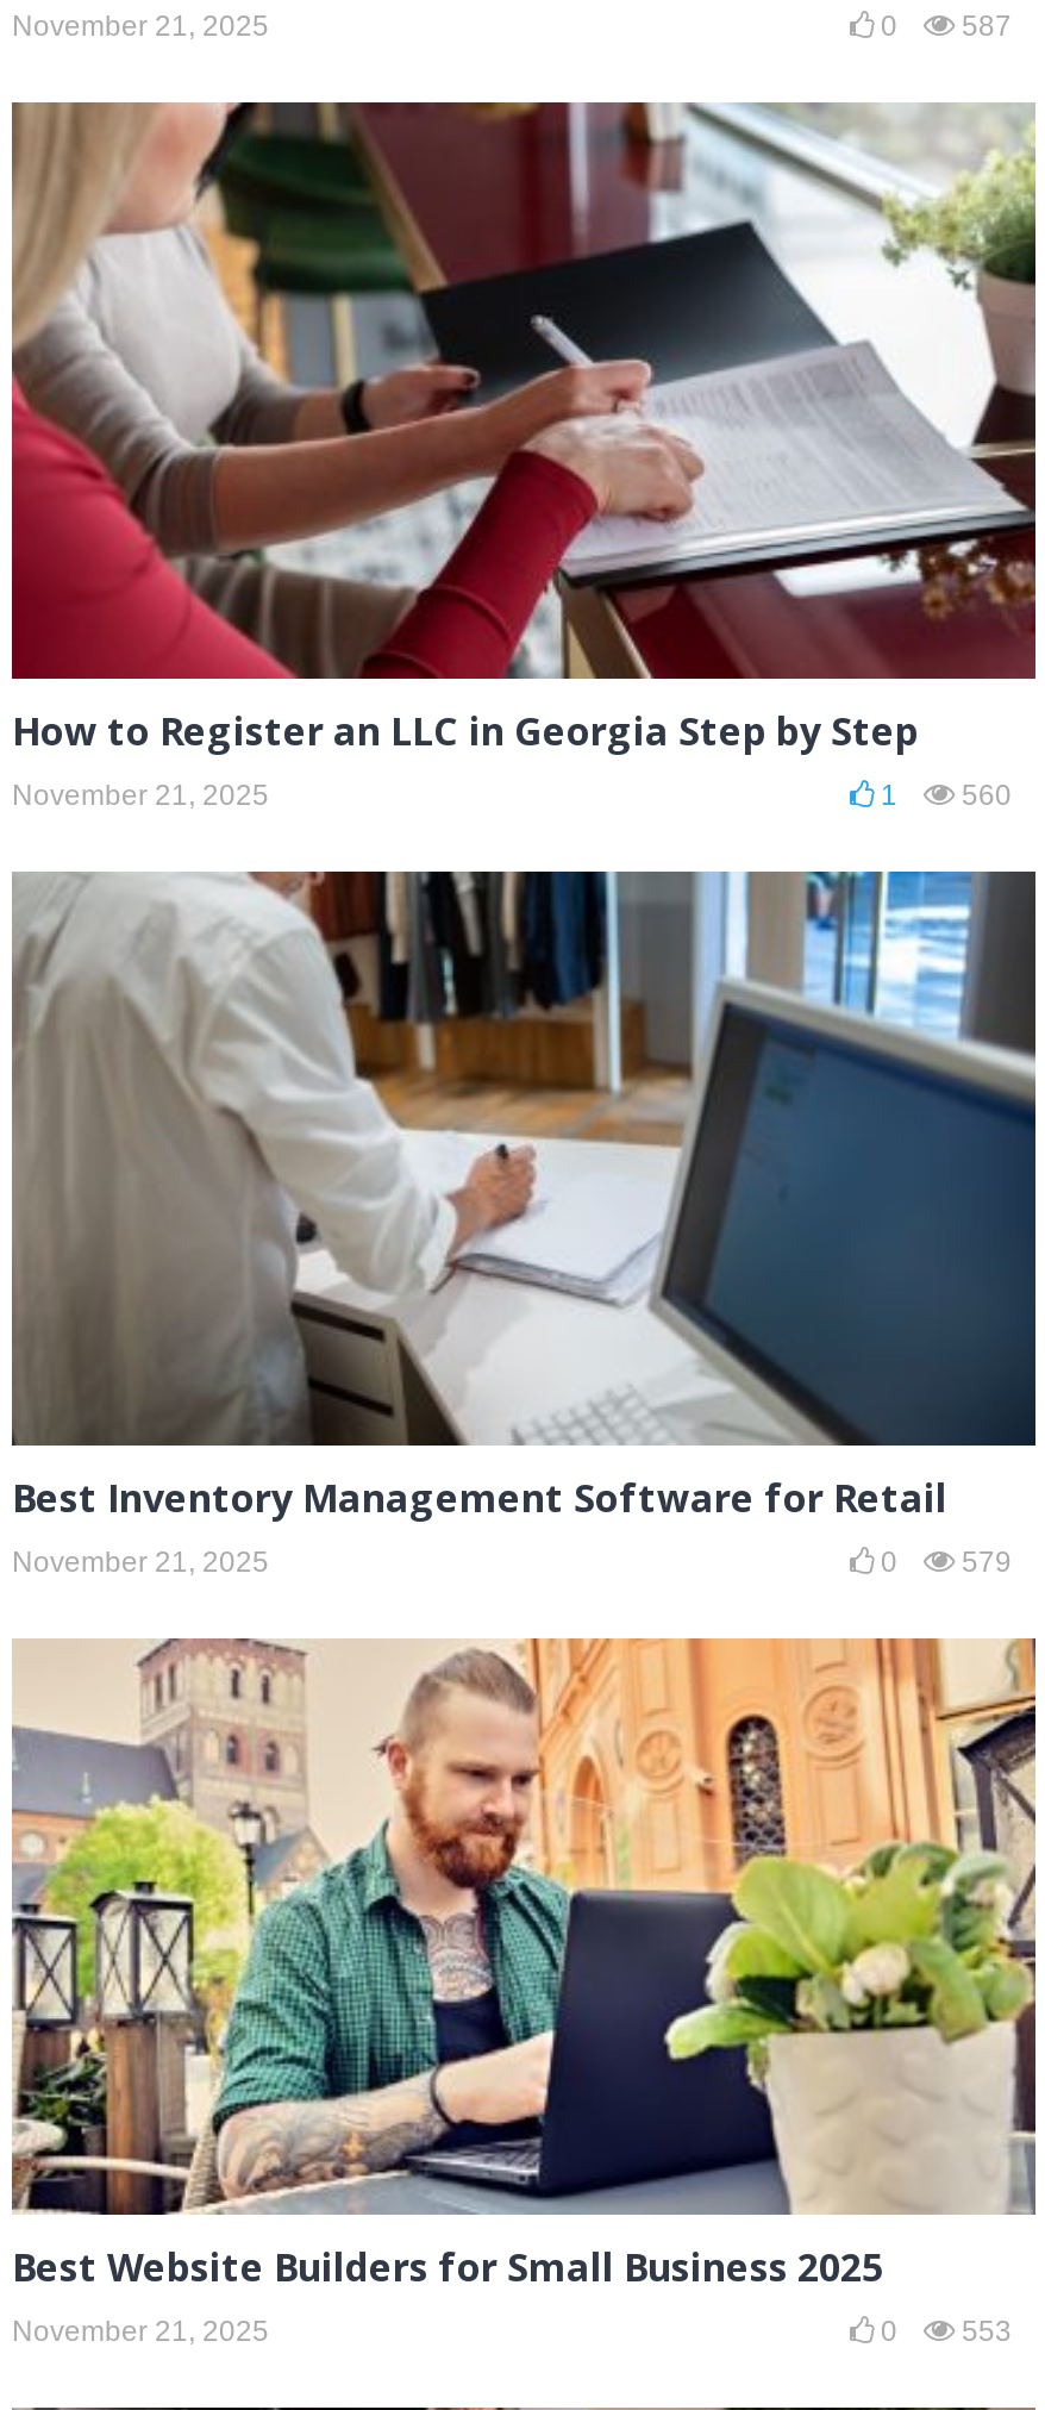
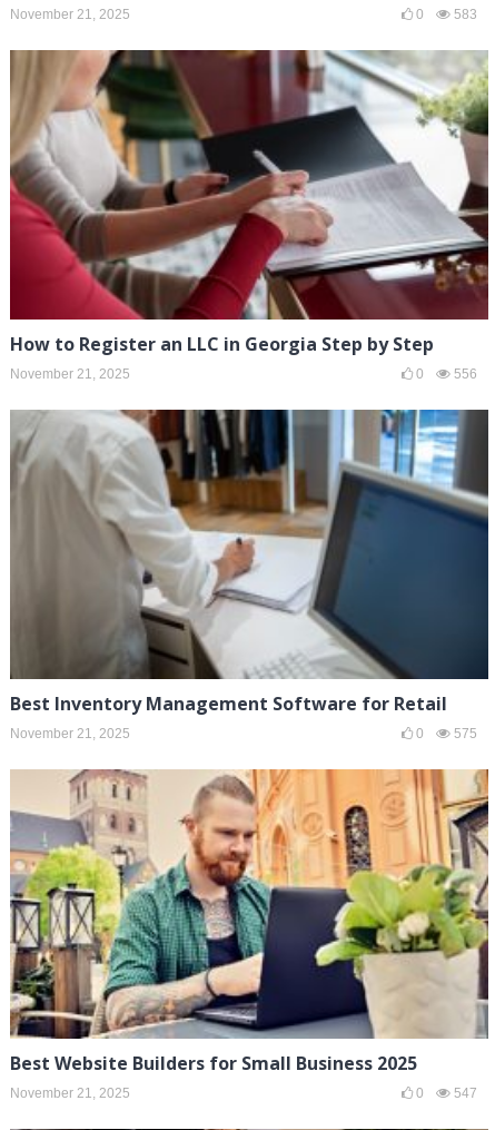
- 0 587
+ 0 583

- 1
+ 0

- 560
+ 556

- 0 579
+ 0 575

- 0 553
+ 0 547
